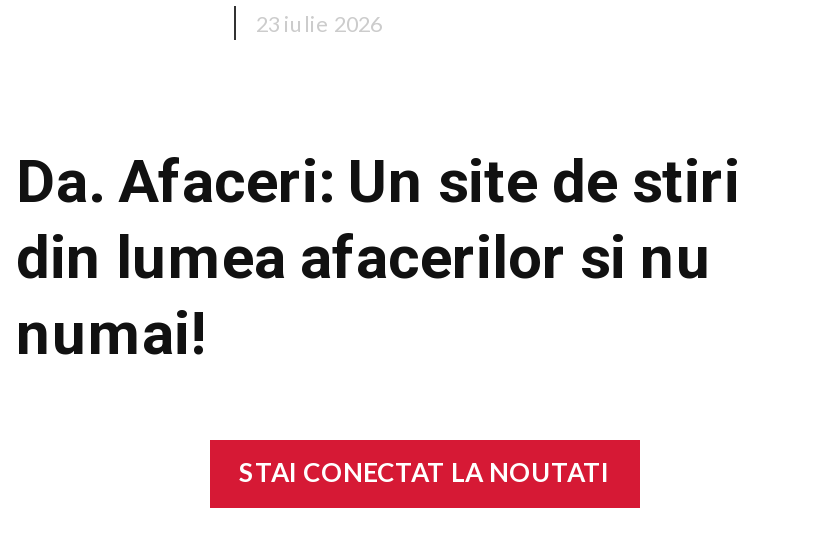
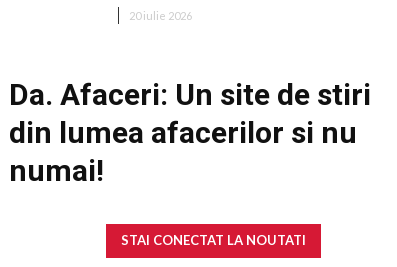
- 23 iulie 2026
+ 20 iulie 2026
